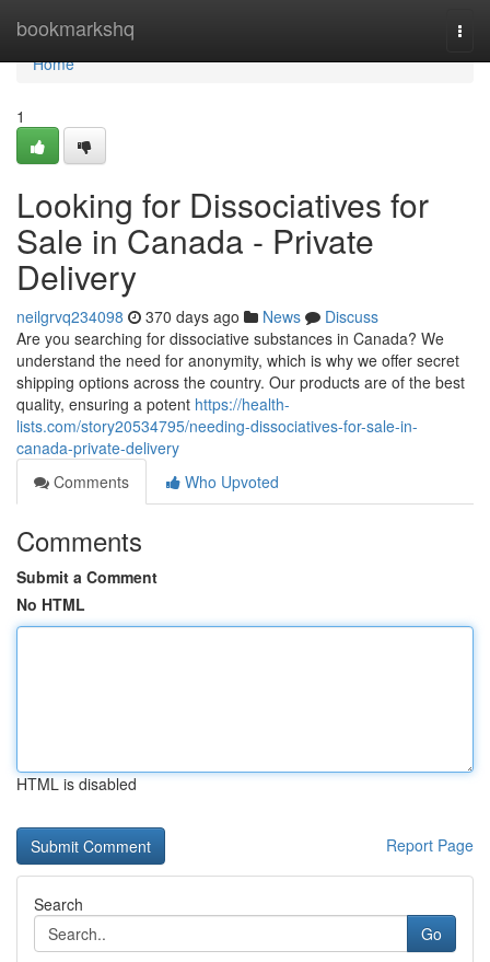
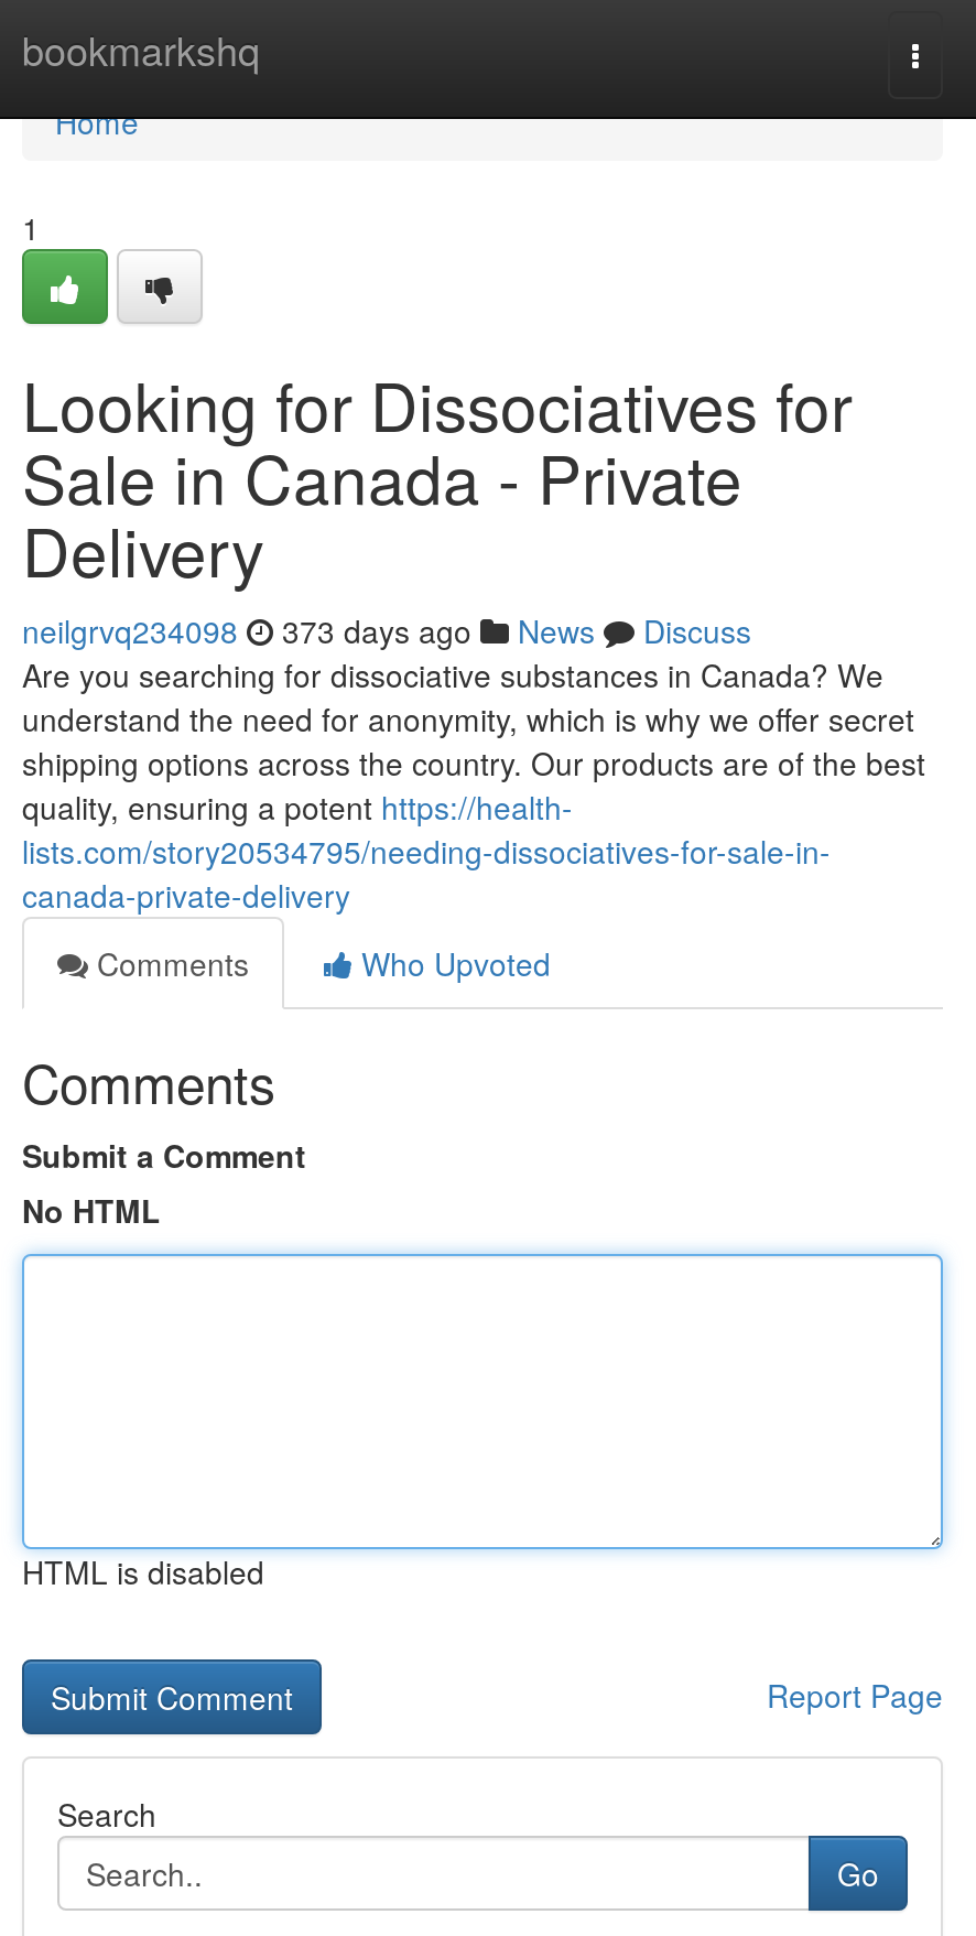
- neilgrvq234098 370 days ago News Discuss
+ neilgrvq234098 373 days ago News Discuss
